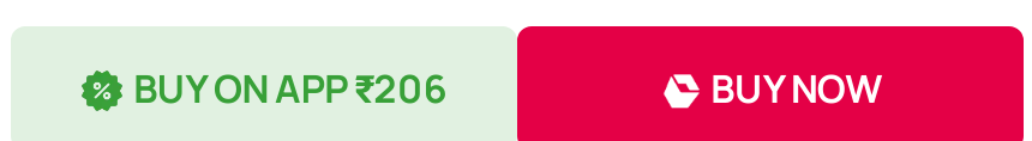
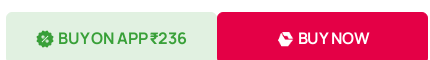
- BUY ON APP ₹206
+ BUY ON APP ₹236
